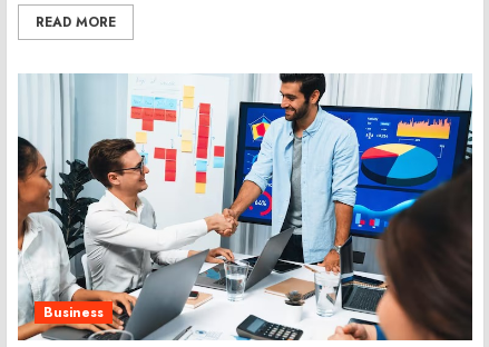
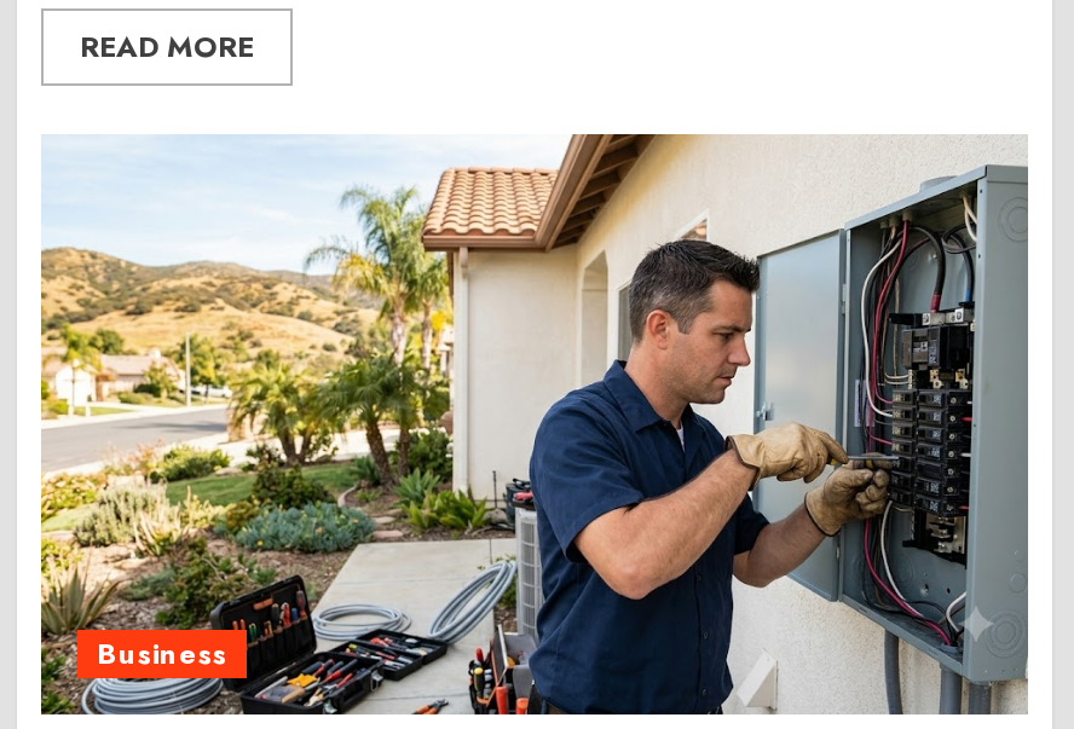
- [image]
+ [image]
